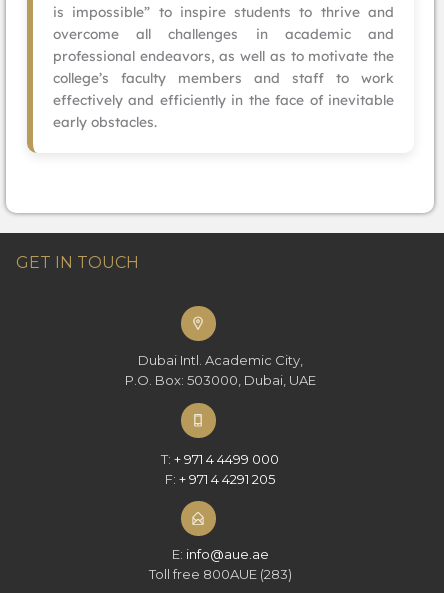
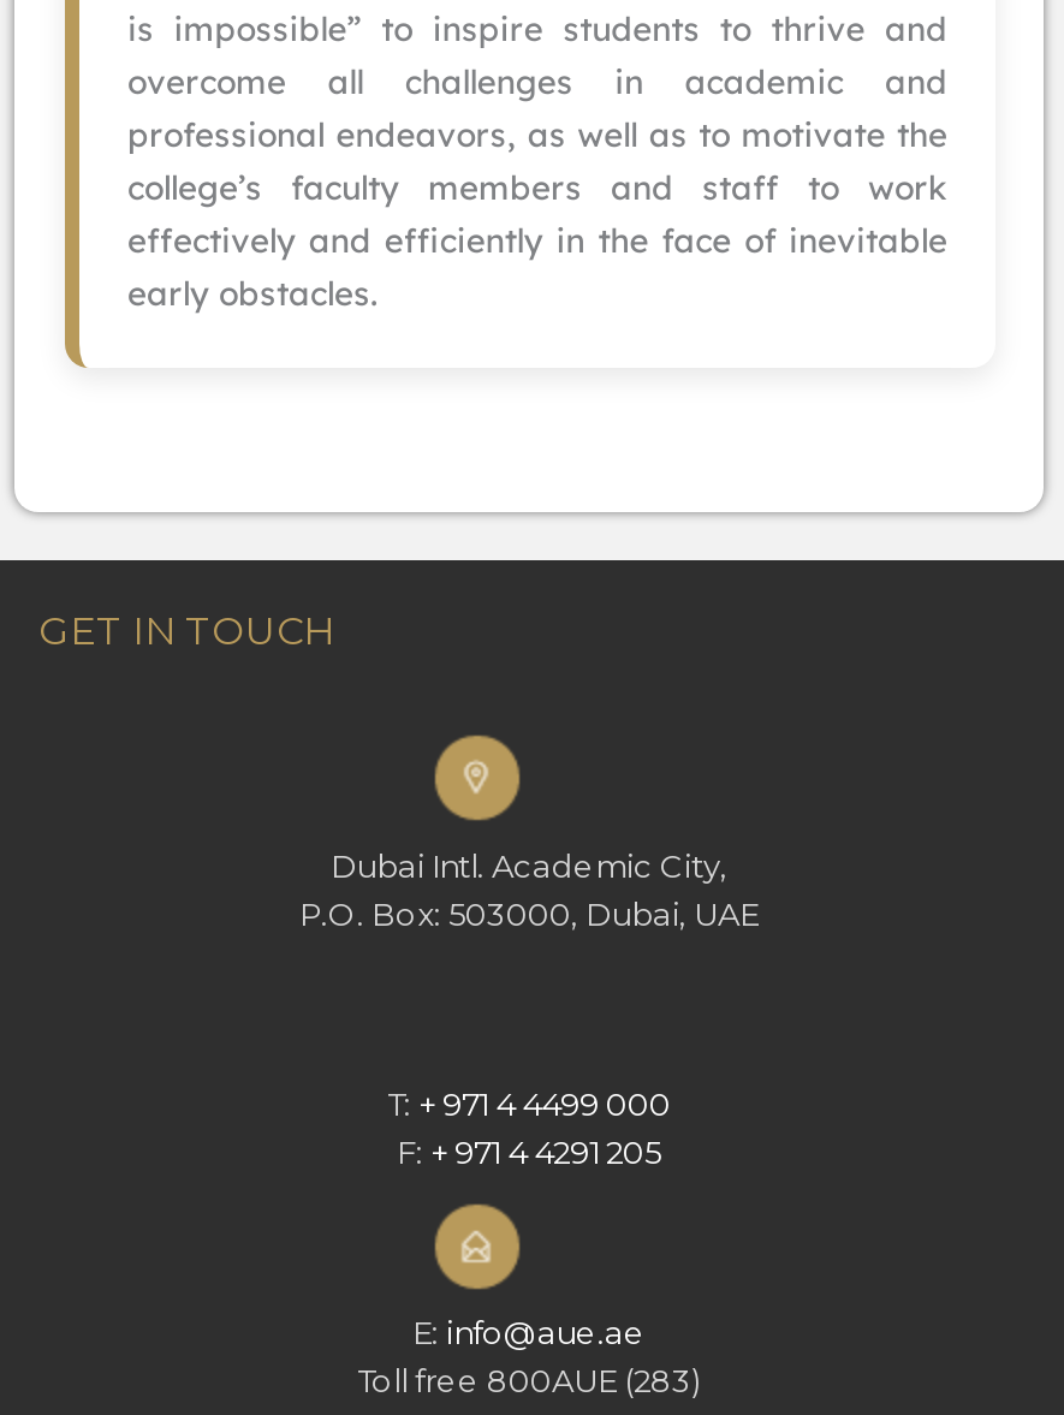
- [image]
